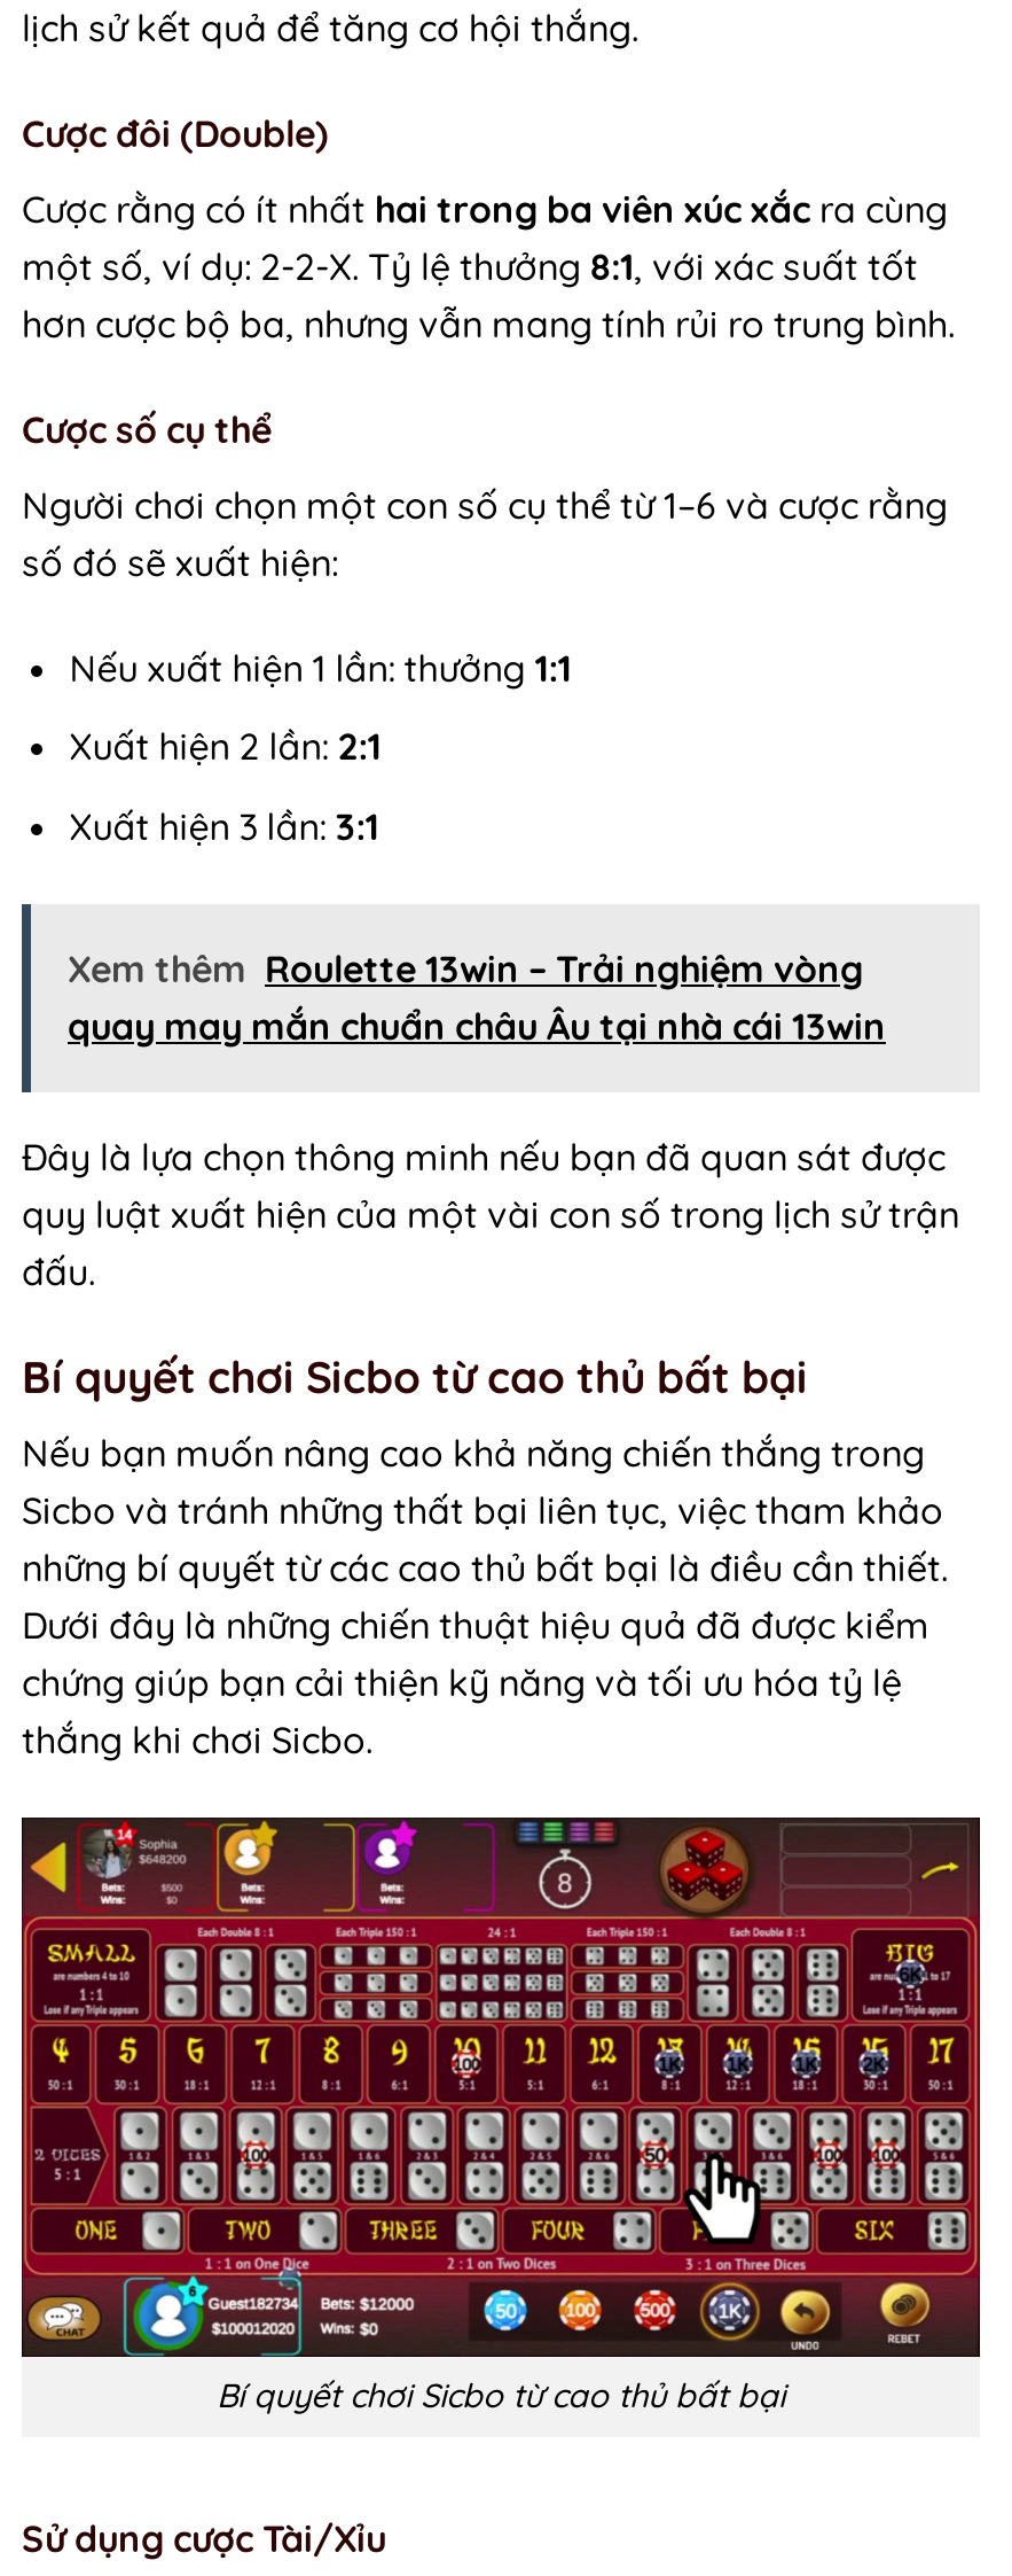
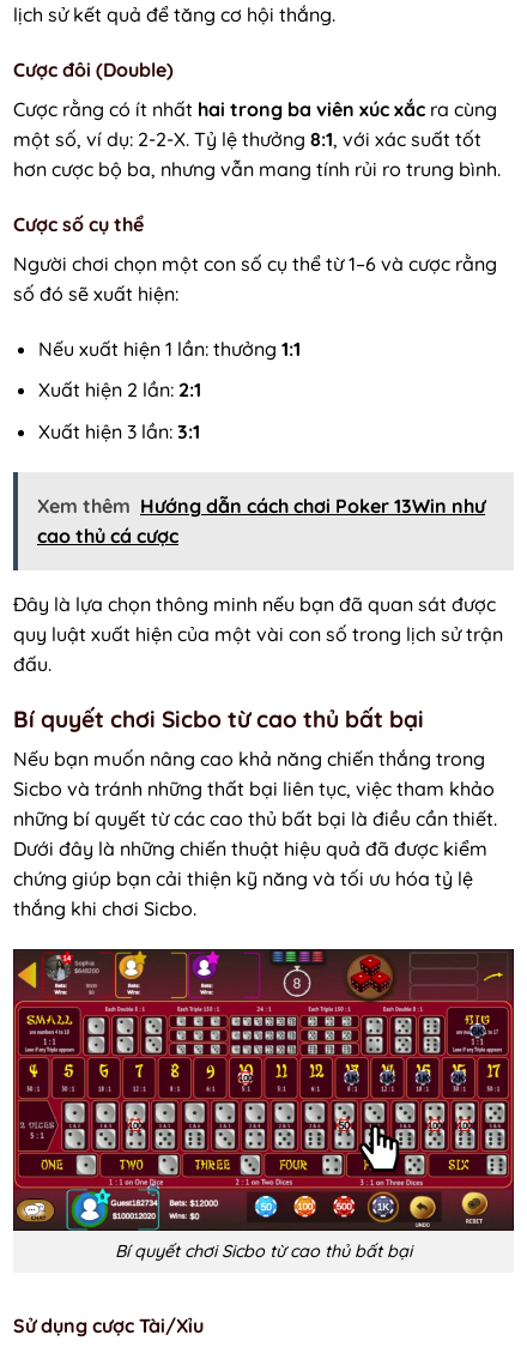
- Xem thêm Roulette 13win – Trải nghiệm vòng
- quay may mắn chuẩn châu Âu tại nhà cái 13win
+ Xem thêm Hướng dẫn cách chơi Poker 13Win như
+ cao thủ cá cược
